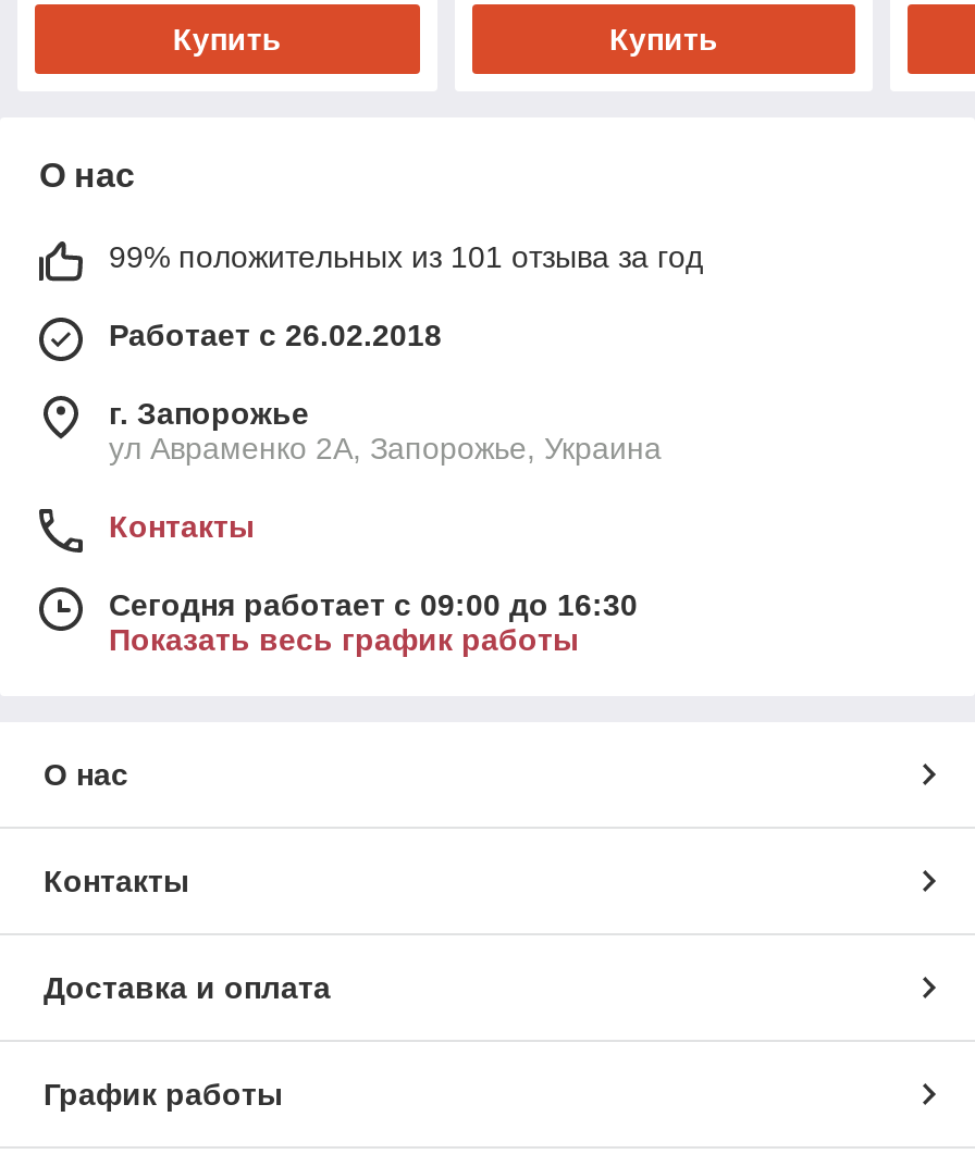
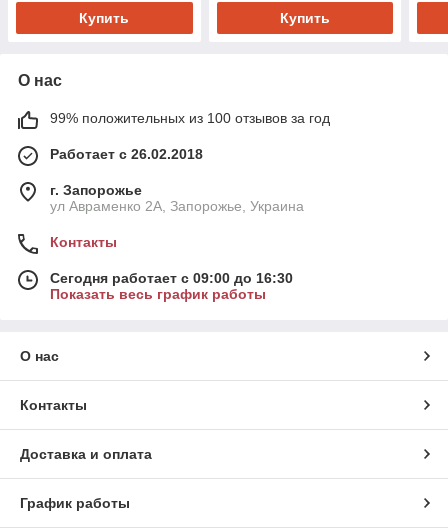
- 99% положительных из 101 отзыва за год
+ 99% положительных из 100 отзывов за год
